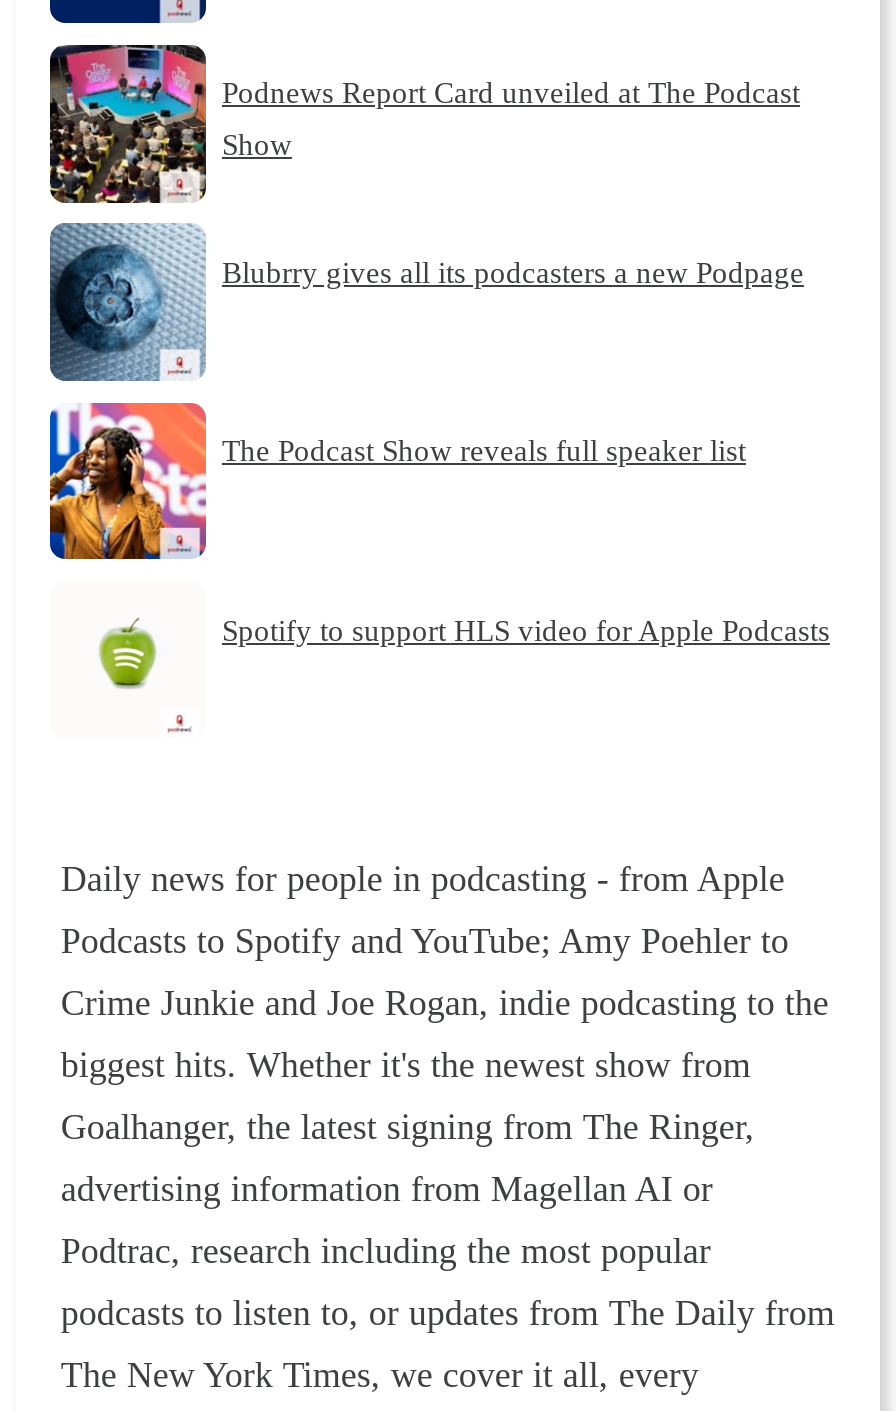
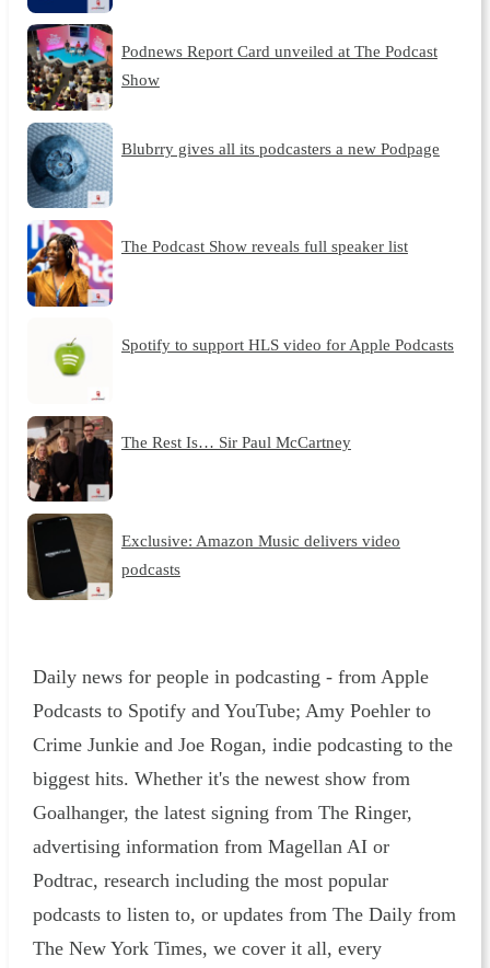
+ [image]
+ The Rest Is… Sir Paul McCartney

+ [image]
+ Exclusive: Amazon Music delivers video
+ podcasts
